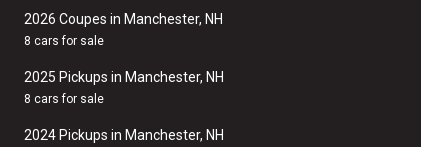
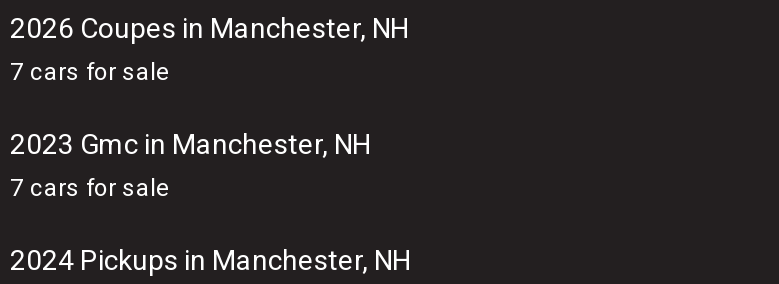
- 8 cars for sale
+ 7 cars for sale

- 2025 Pickups in Manchester, NH
+ 2023 Gmc in Manchester, NH

- 8 cars for sale
+ 7 cars for sale
